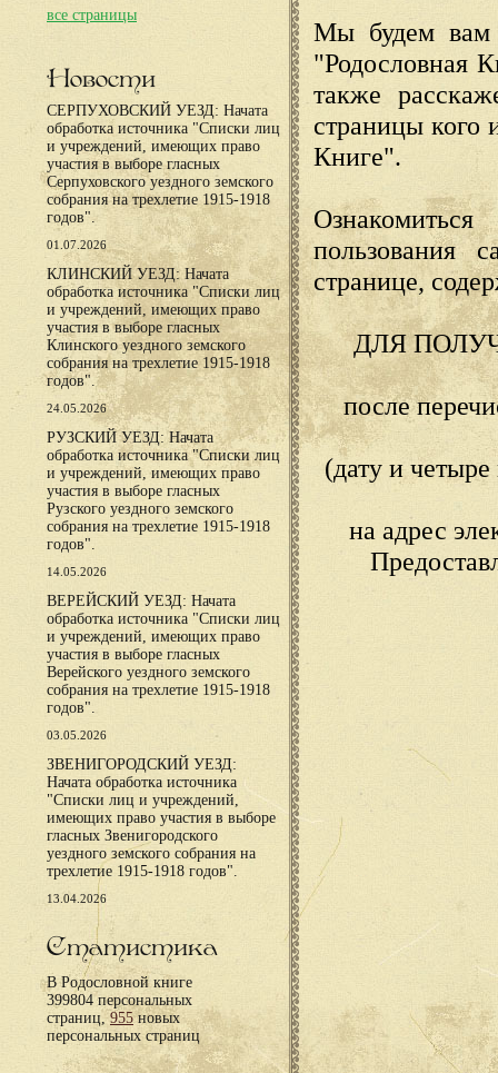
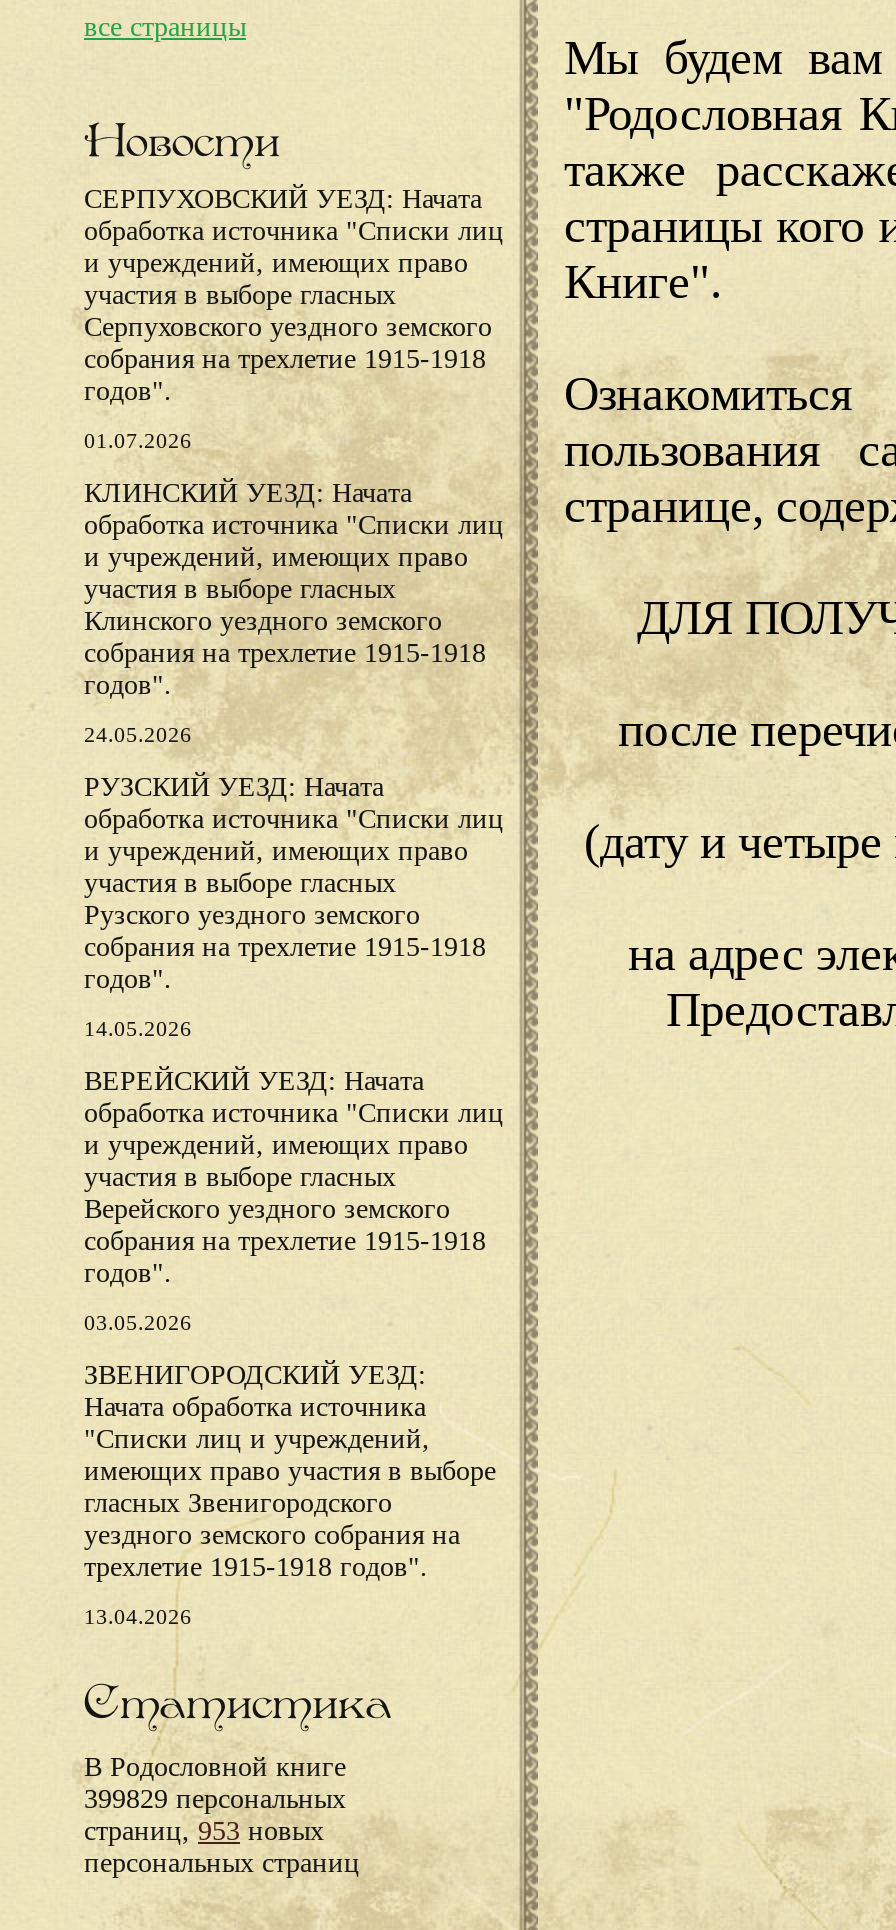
- 399804 персональных
+ 399829 персональных

- страниц, 955 новых
+ страниц, 953 новых
